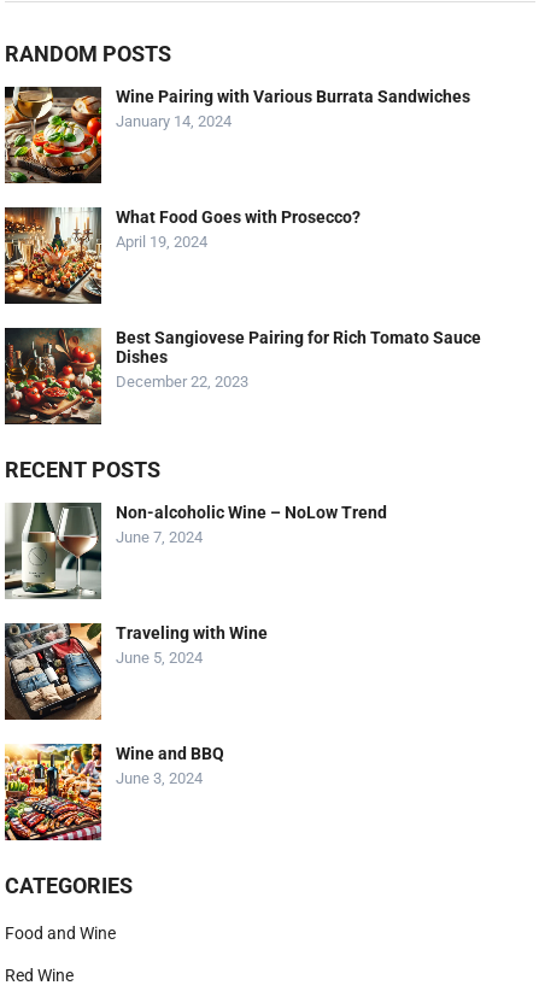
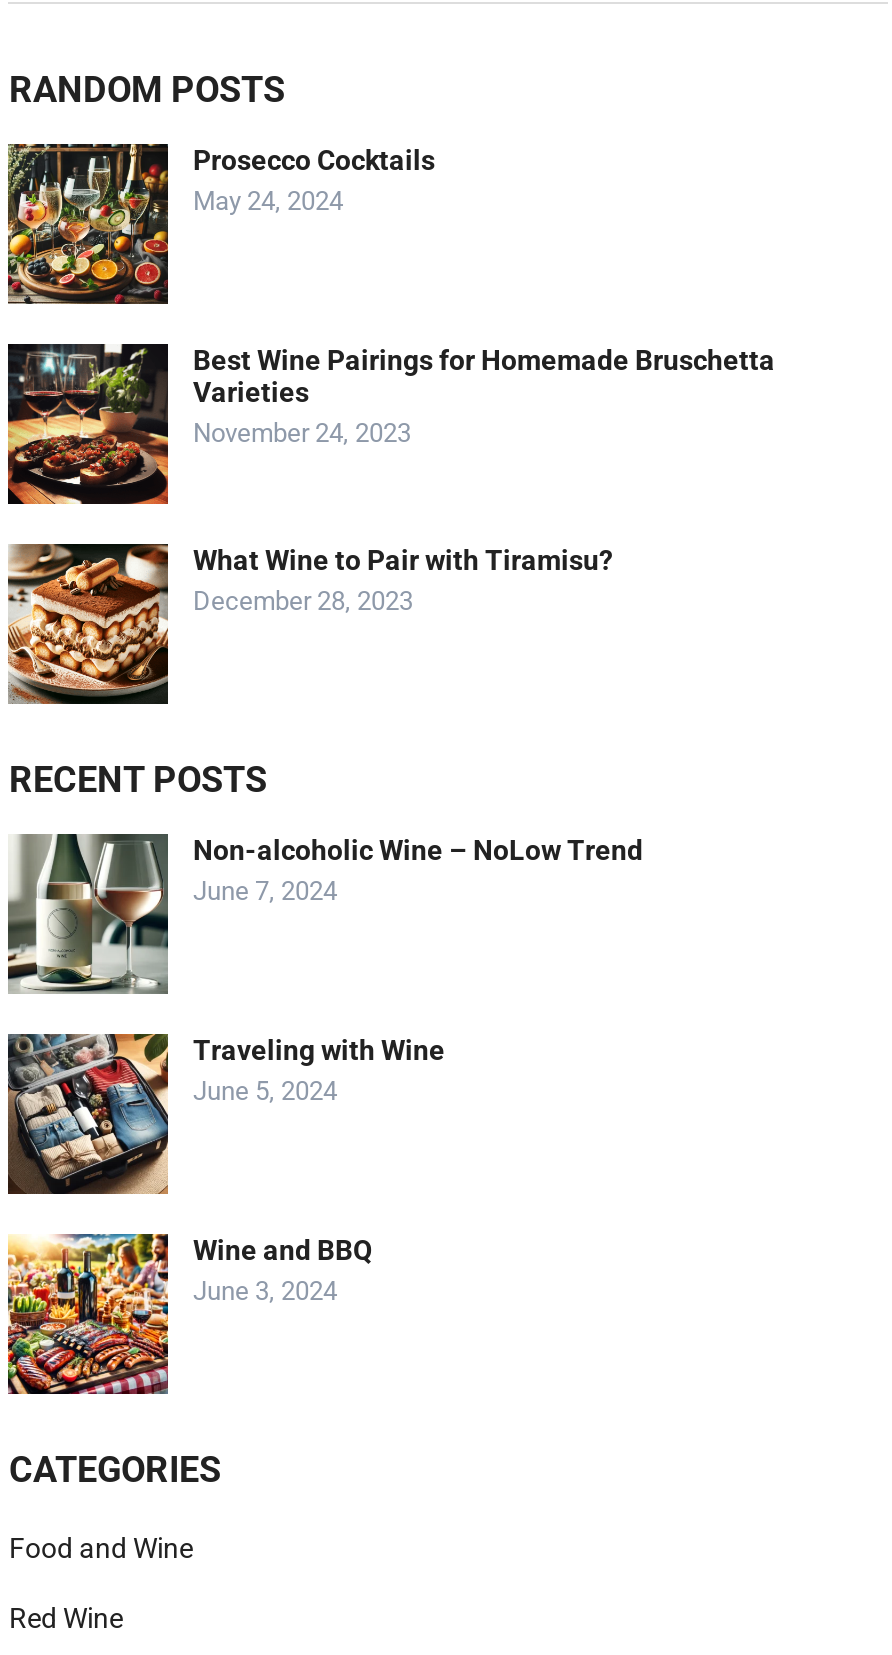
- [image]
- Wine Pairing with Various Burrata Sandwiches
- January 14, 2024
+ [image]
+ Prosecco Cocktails
+ May 24, 2024

- [image]
- What Food Goes with Prosecco?
- April 19, 2024
+ [image]
+ Best Wine Pairings for Homemade Bruschetta
+ Varieties
+ November 24, 2023

- [image]
- Best Sangiovese Pairing for Rich Tomato Sauce
- Dishes
- December 22, 2023
+ [image]
+ What Wine to Pair with Tiramisu?
+ December 28, 2023
